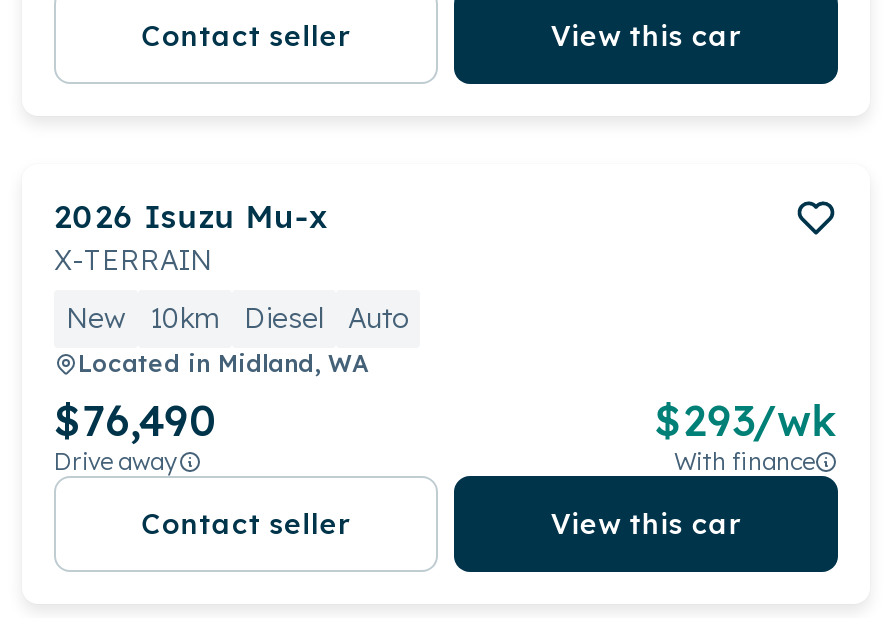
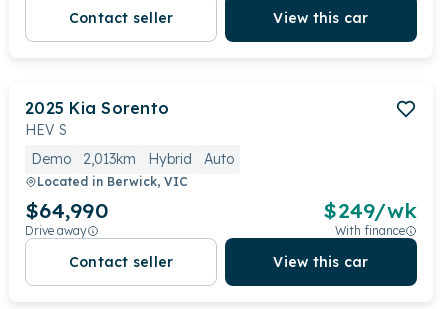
- 2026 Isuzu Mu-x
- X-TERRAIN
+ 2025 Kia Sorento
+ HEV S

- New
- 10km
- Diesel
+ Demo
+ 2,013km
+ Hybrid

- Located in Midland, WA
+ Located in Berwick, VIC

- $76,490
+ $64,990

- $293/wk
+ $249/wk
